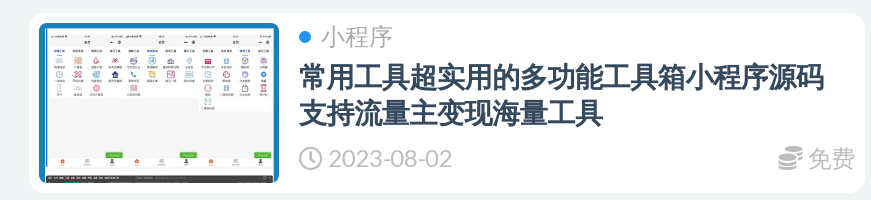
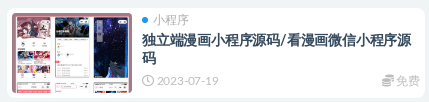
- [image]
- 常用工具超实用的多功能工具箱小程序源码
- 支持流量主变现海量工具
+ [image]
+ 独立端漫画小程序源码/看漫画微信小程序源
+ 码

- 2023-08-02
+ 2023-07-19
